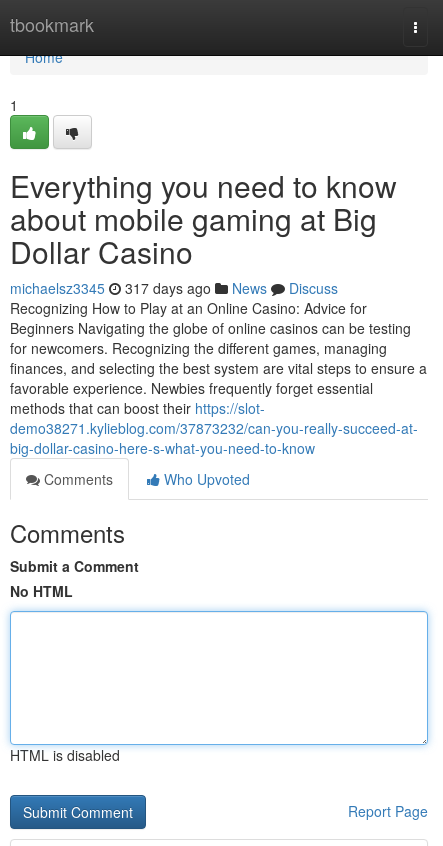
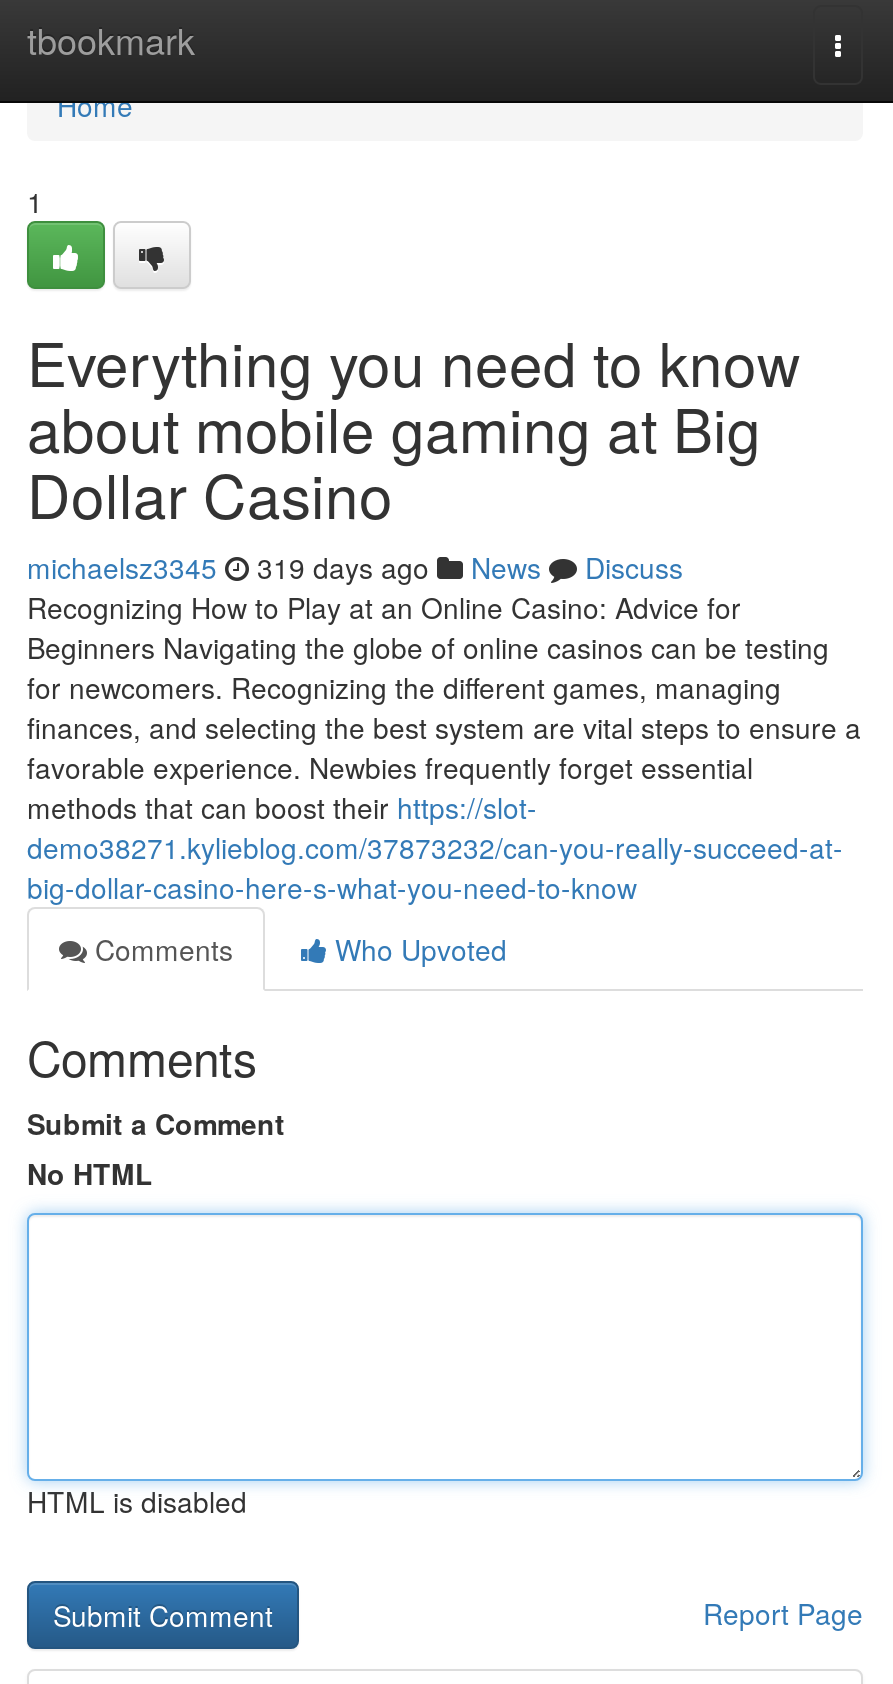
- michaelsz3345 317 days ago News Discuss
+ michaelsz3345 319 days ago News Discuss
